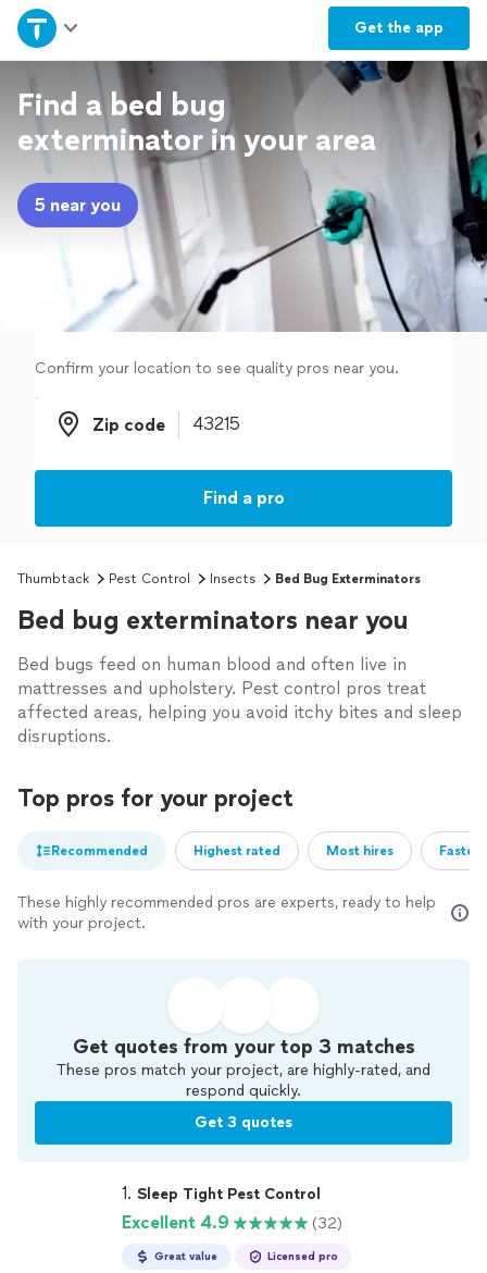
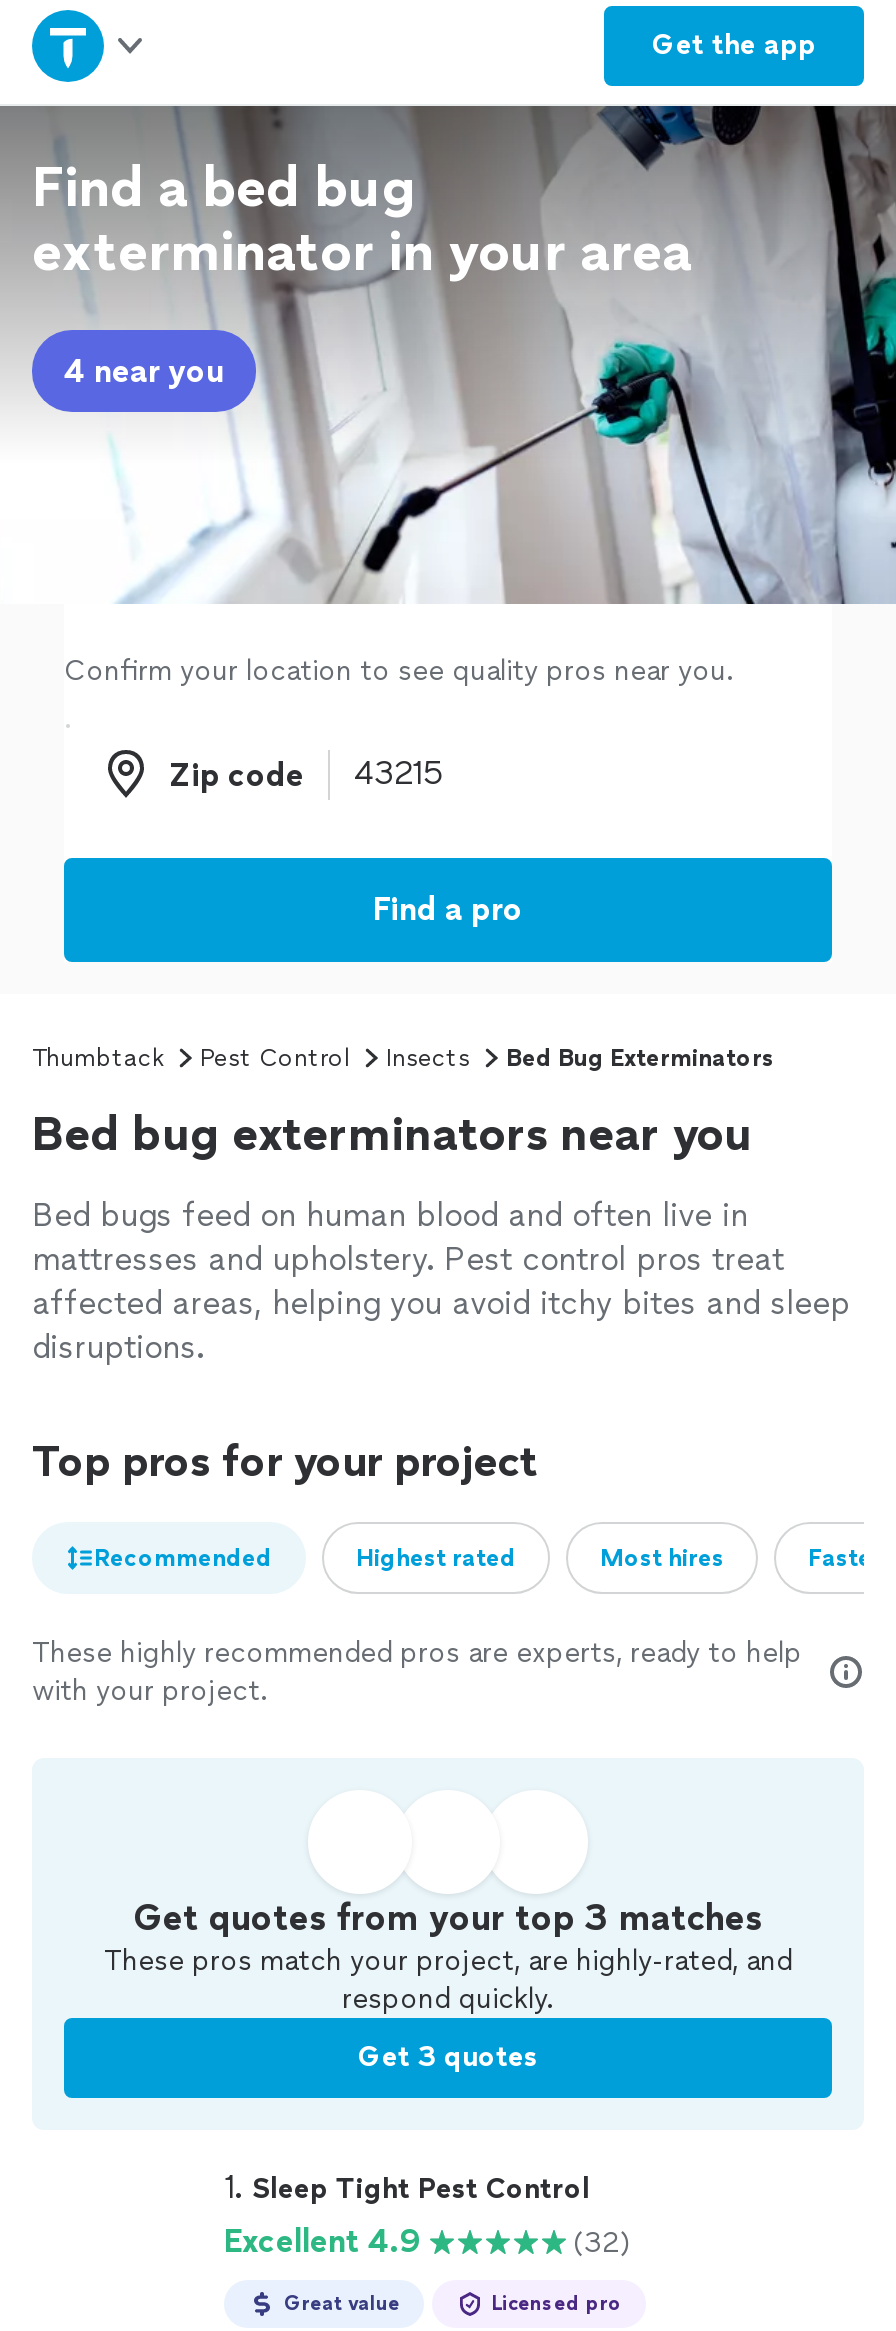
- 5 near you
+ 4 near you
